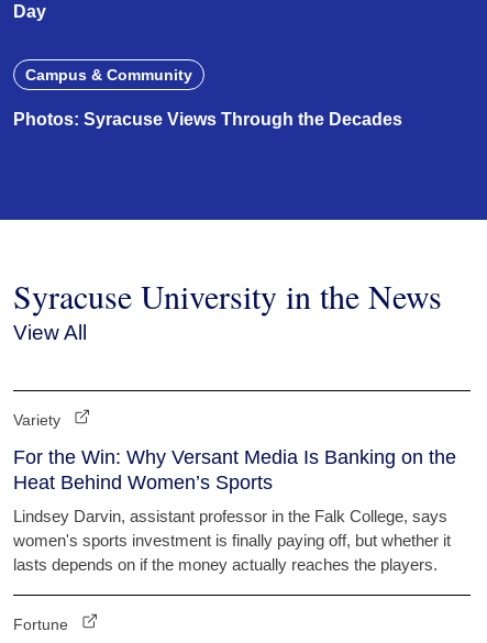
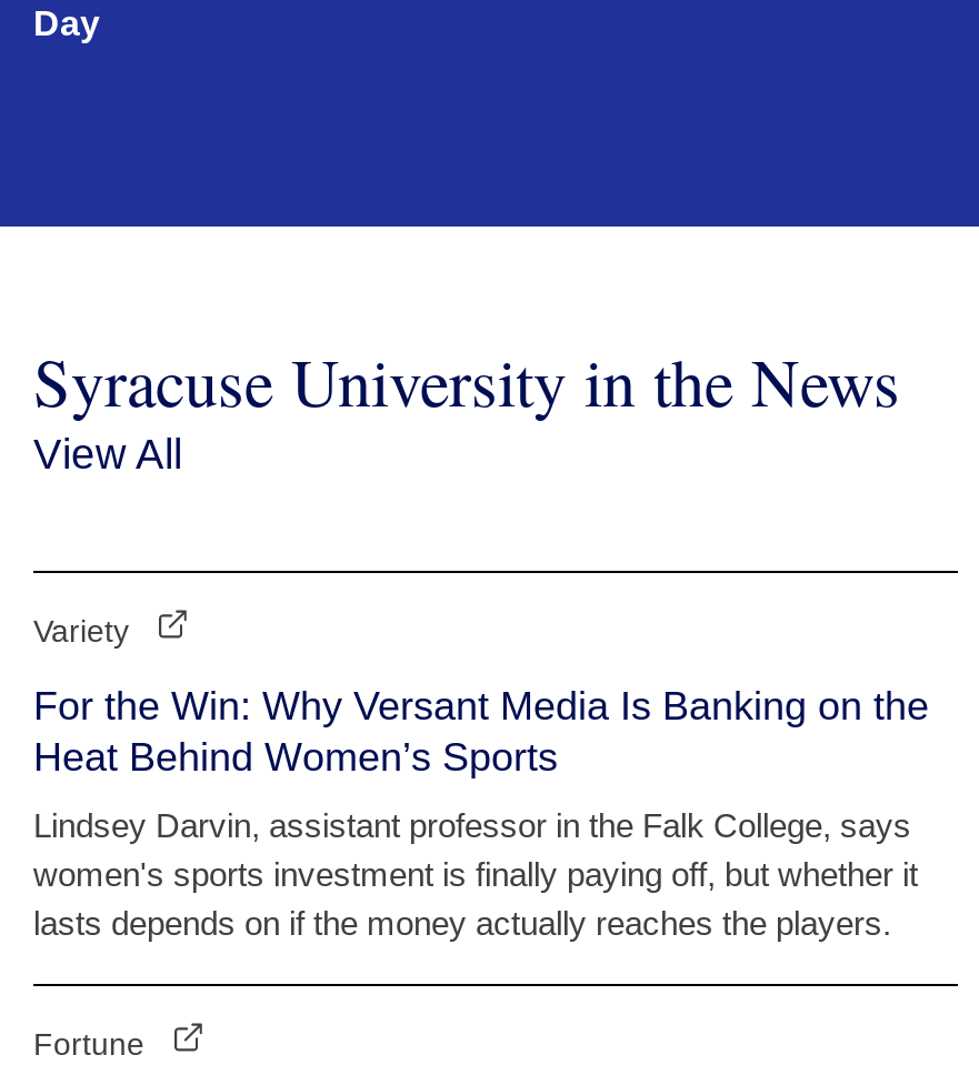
- Campus & Community
- Photos: Syracuse Views Through the Decades
